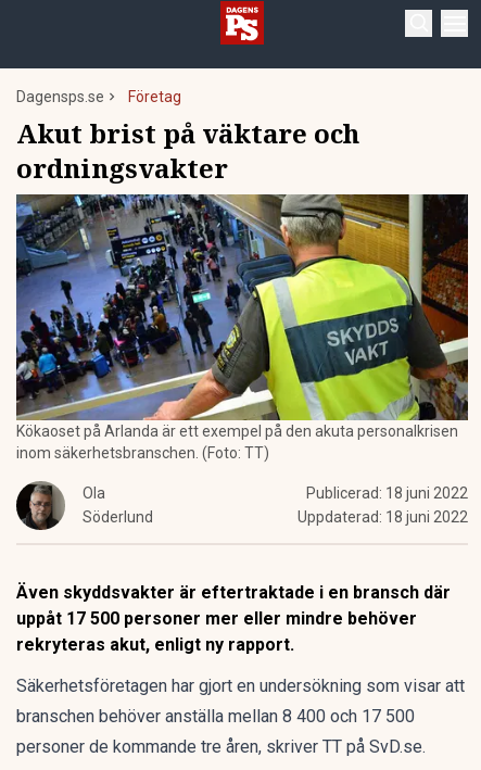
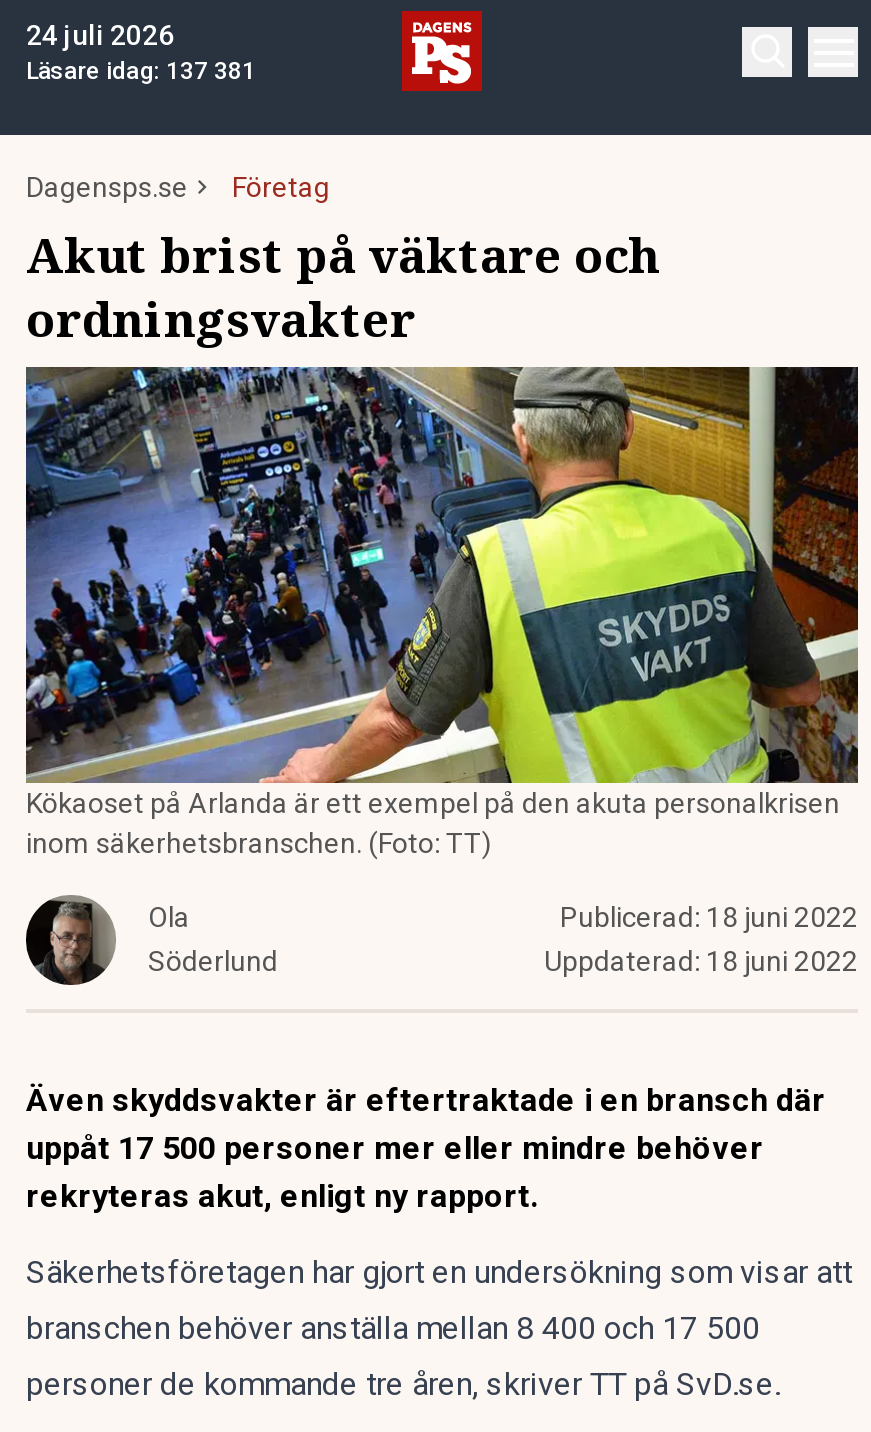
+ 24 juli 2026
+ Läsare idag: 137 381
